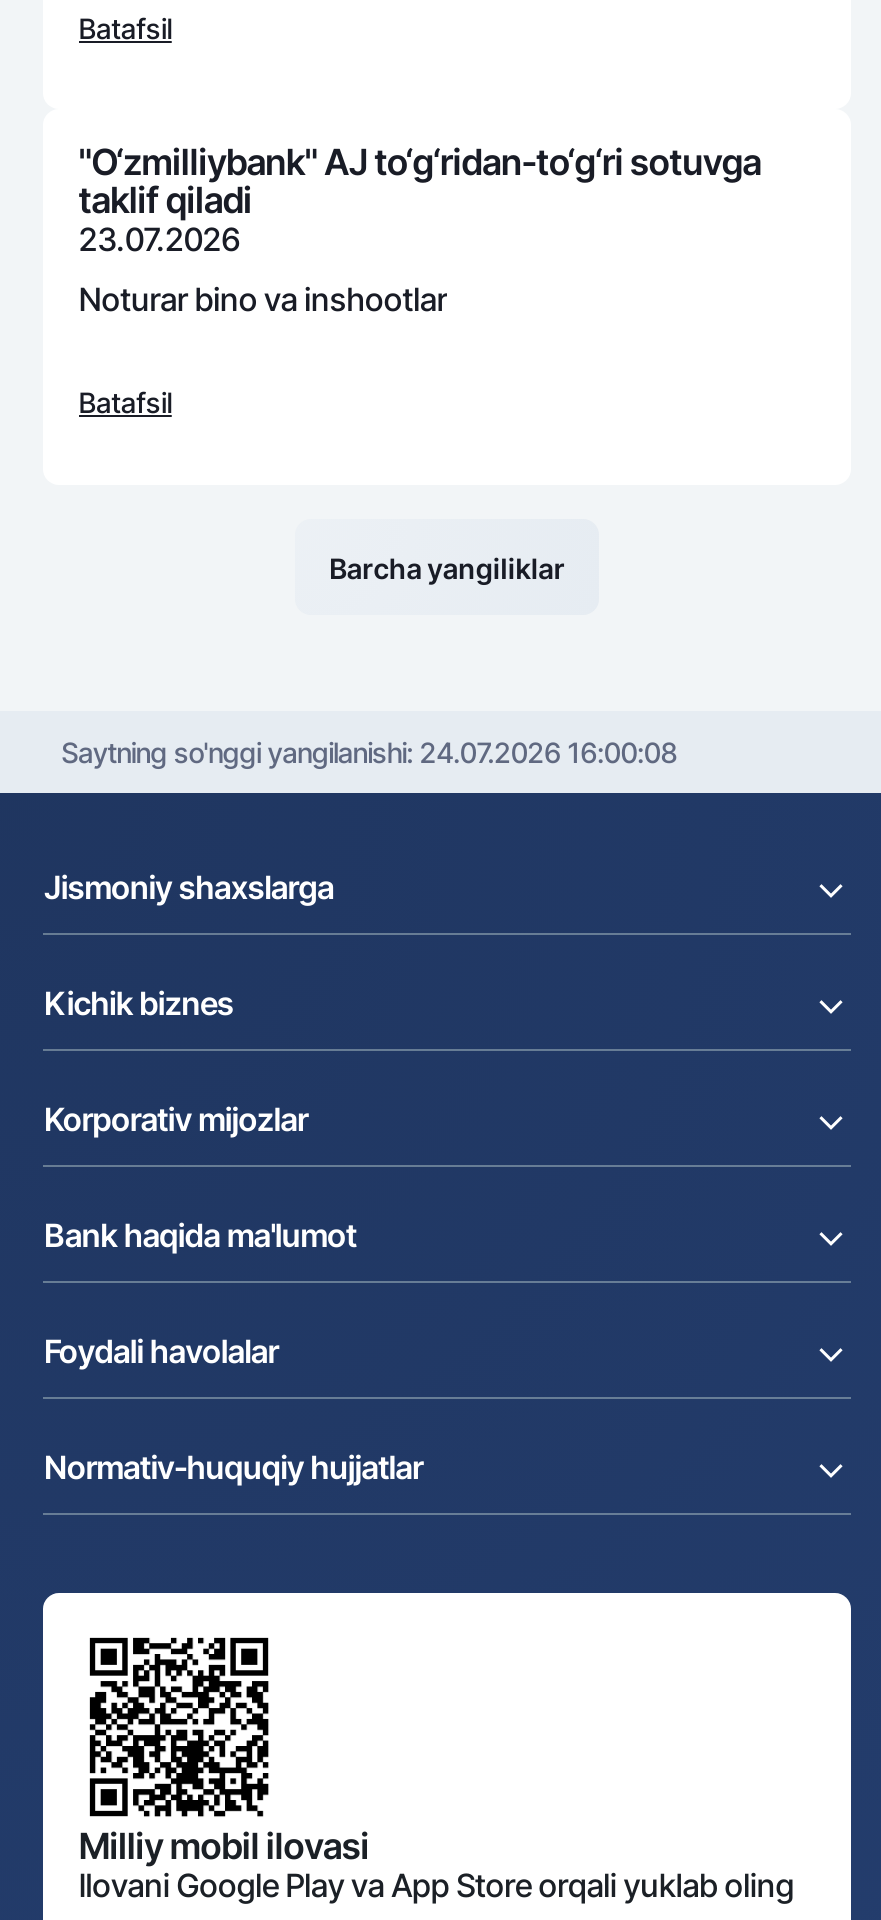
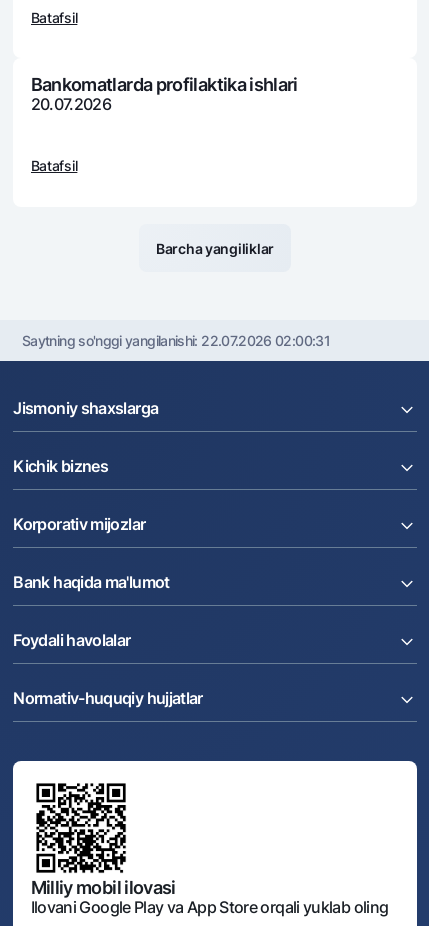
- "O‘zmilliybank" AJ to‘g‘ridan-to‘g‘ri sotuvga
- taklif qiladi
- 23.07.2026
- Noturar bino va inshootlar
+ Bankomatlarda profilaktika ishlari
+ 20.07.2026

- Saytning so'nggi yangilanishi: 24.07.2026 16:00:08
+ Saytning so'nggi yangilanishi: 22.07.2026 02:00:31
